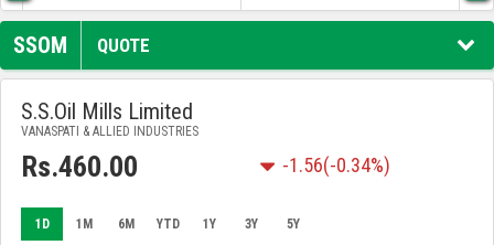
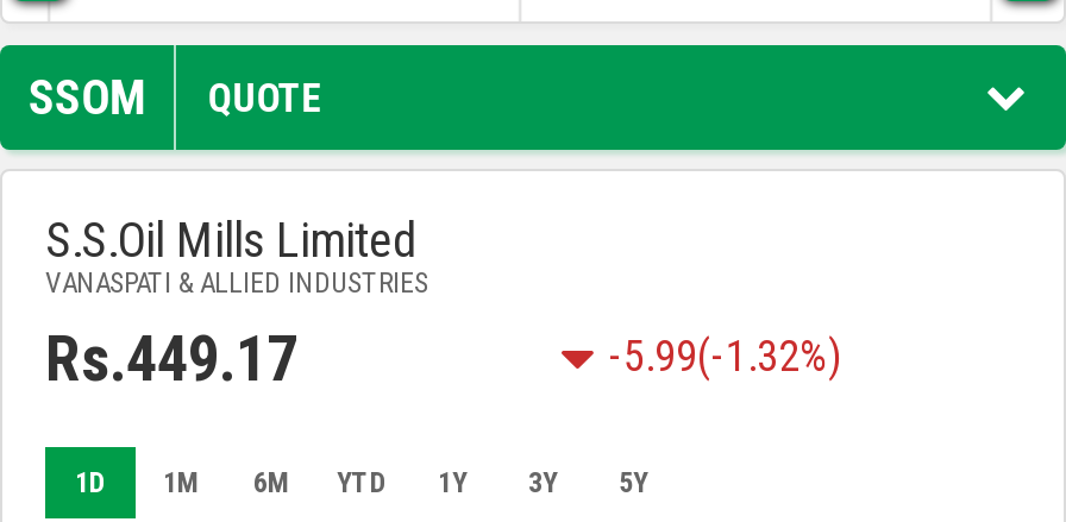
- Rs.460.00
- -1.56(-0.34%)
+ Rs.449.17
+ -5.99(-1.32%)
